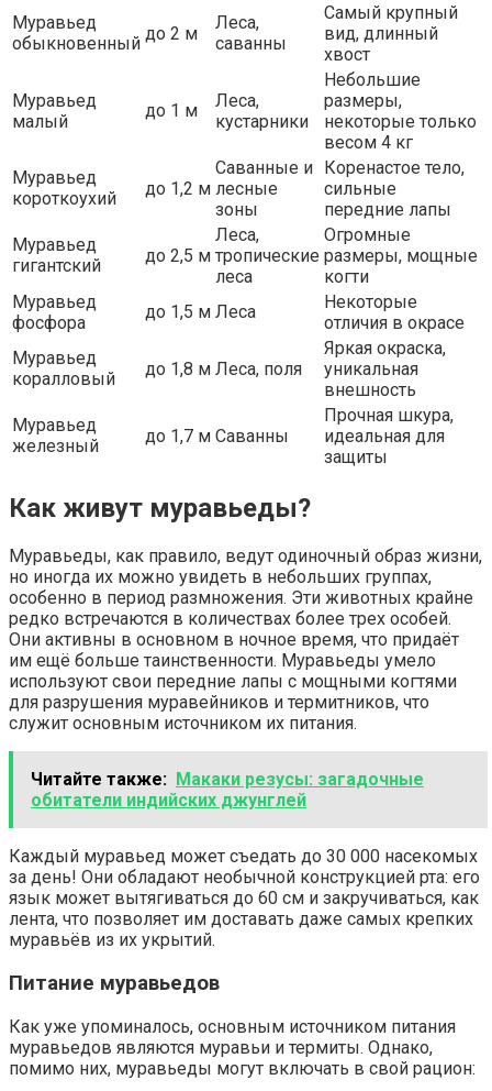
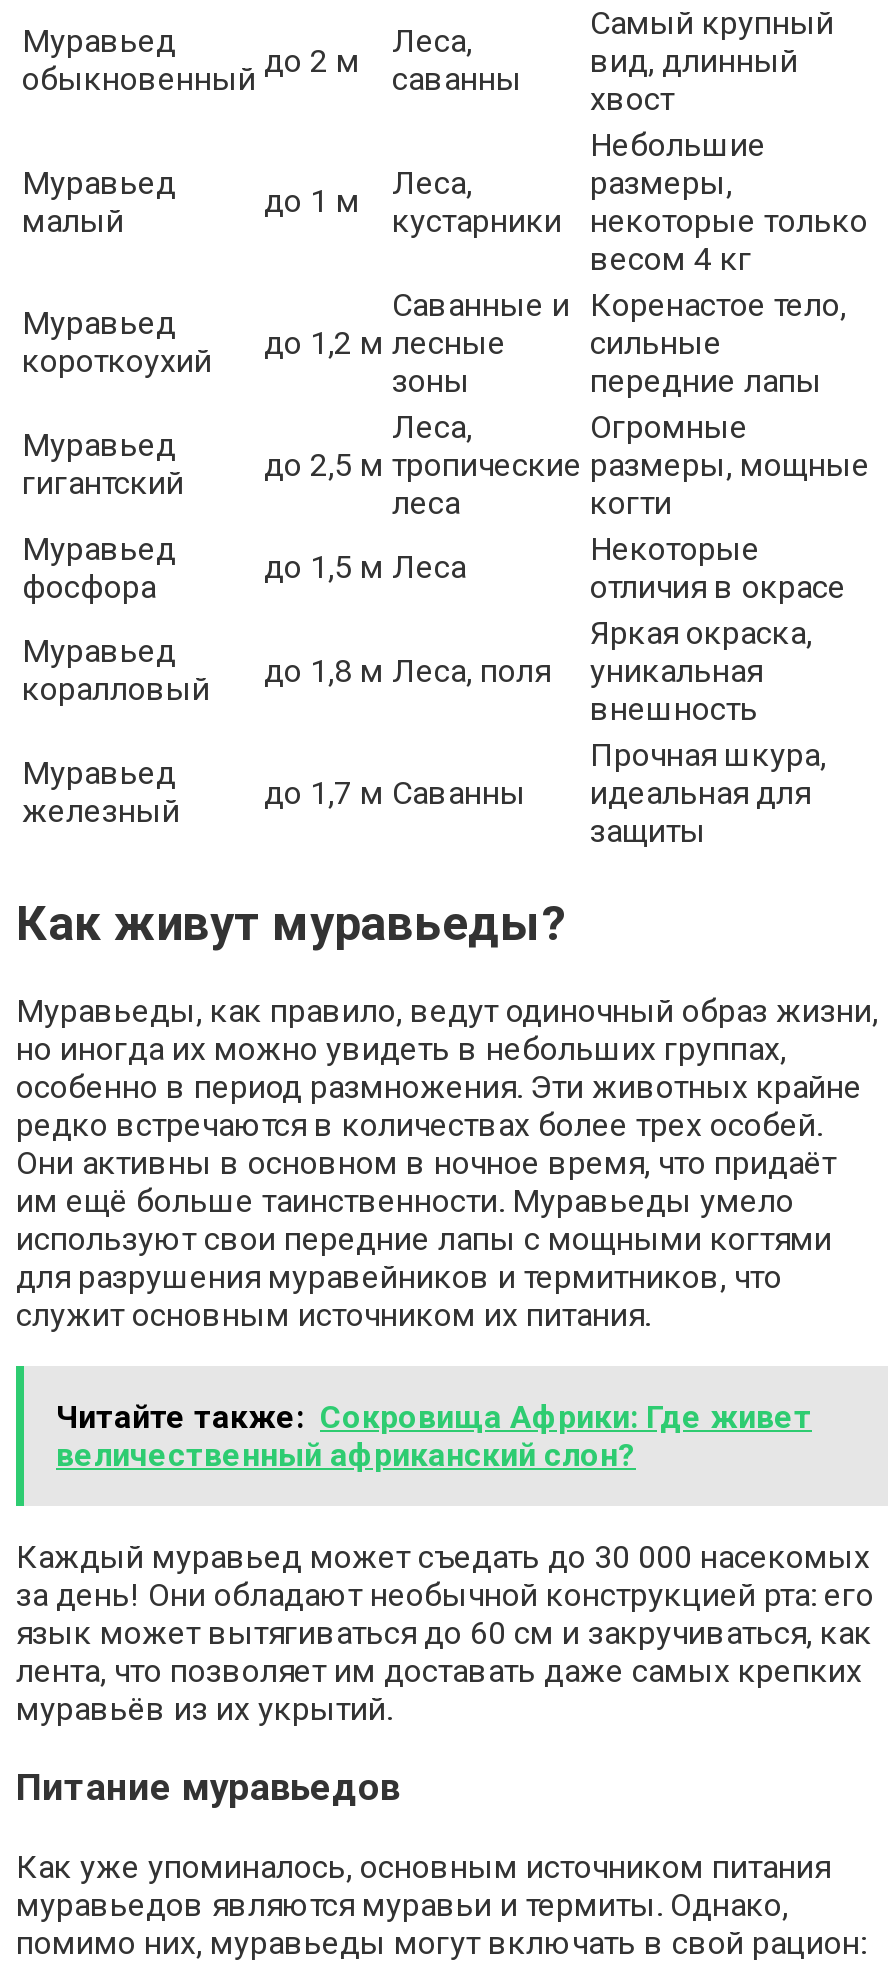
- Читайте также: Макаки резусы: загадочные
- обитатели индийских джунглей
+ Читайте также: Сокровища Африки: Где живет
+ величественный африканский слон?
